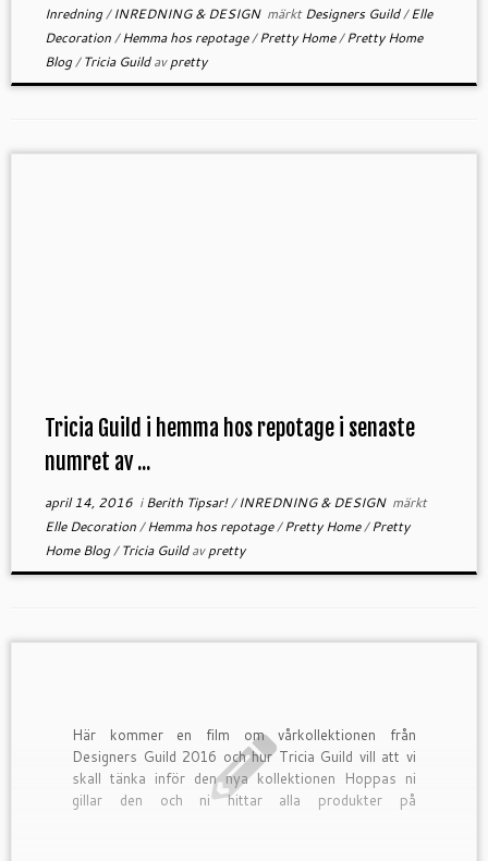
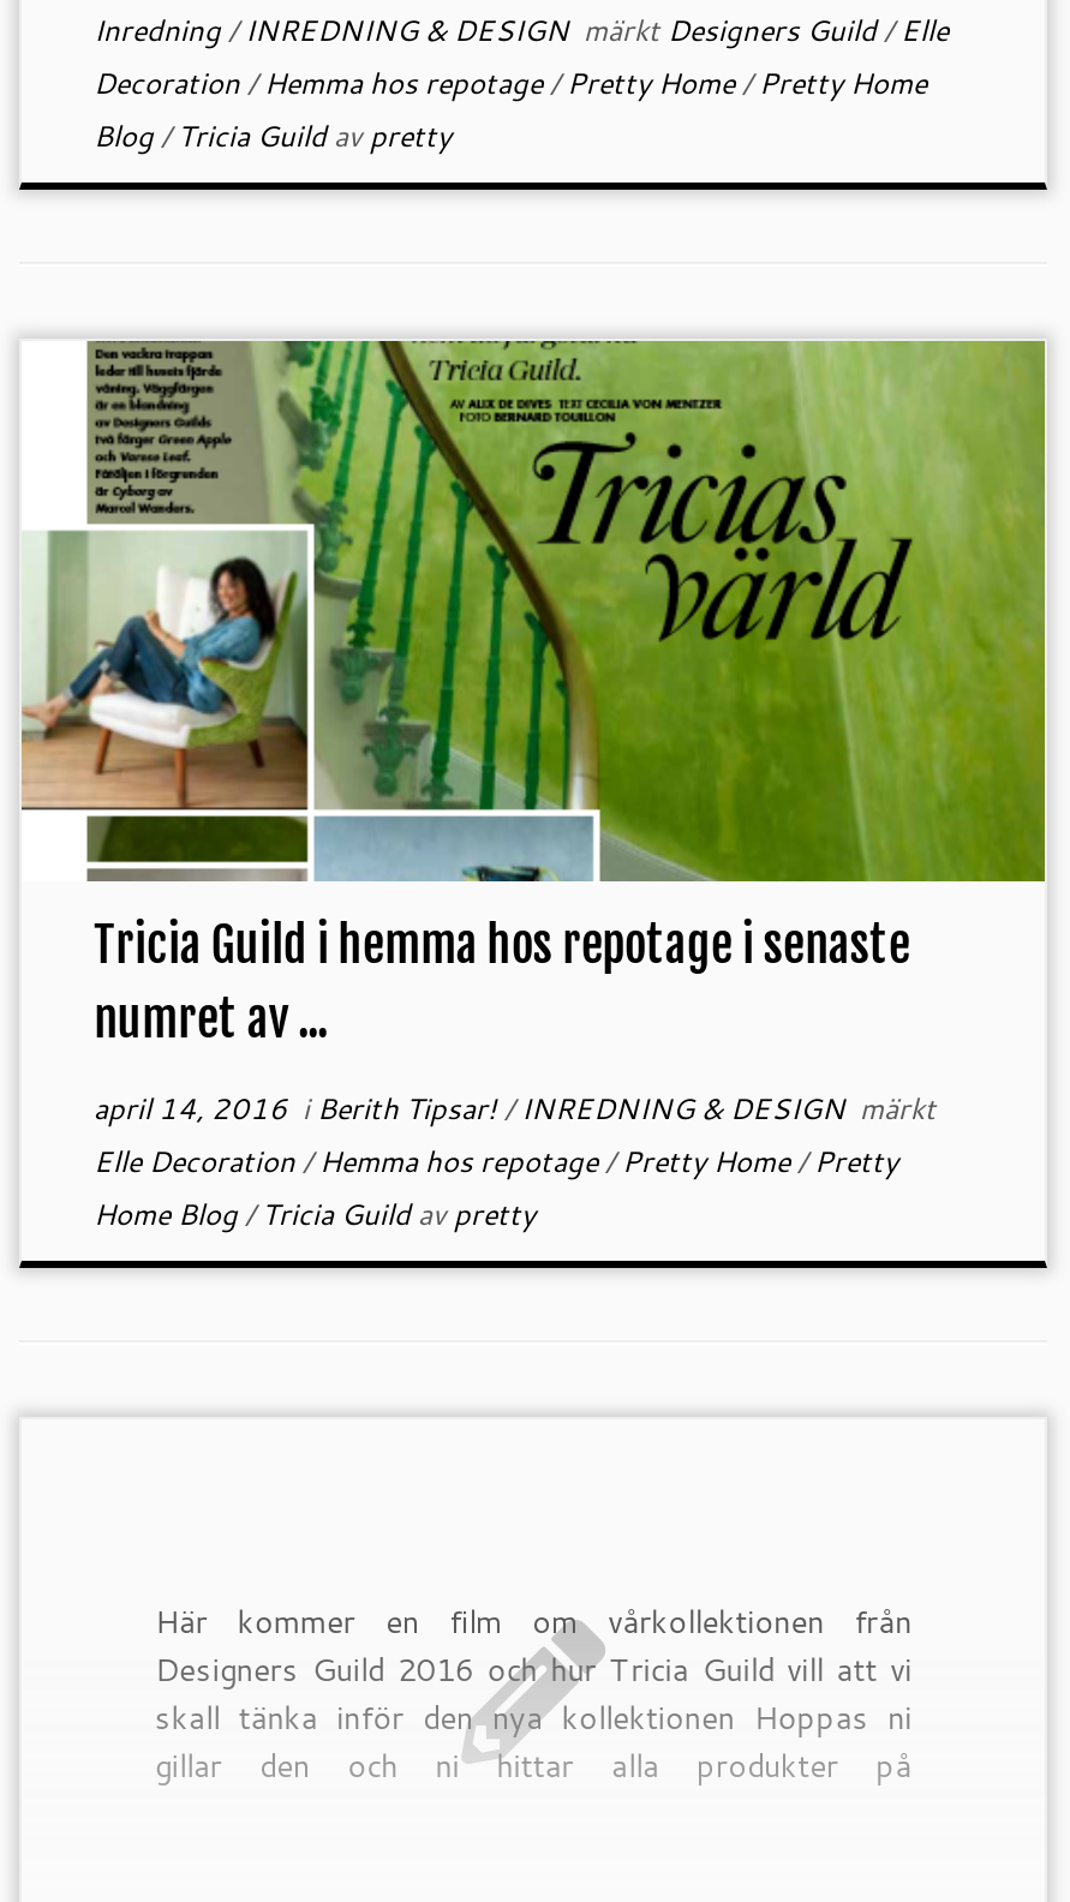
+ [image]
